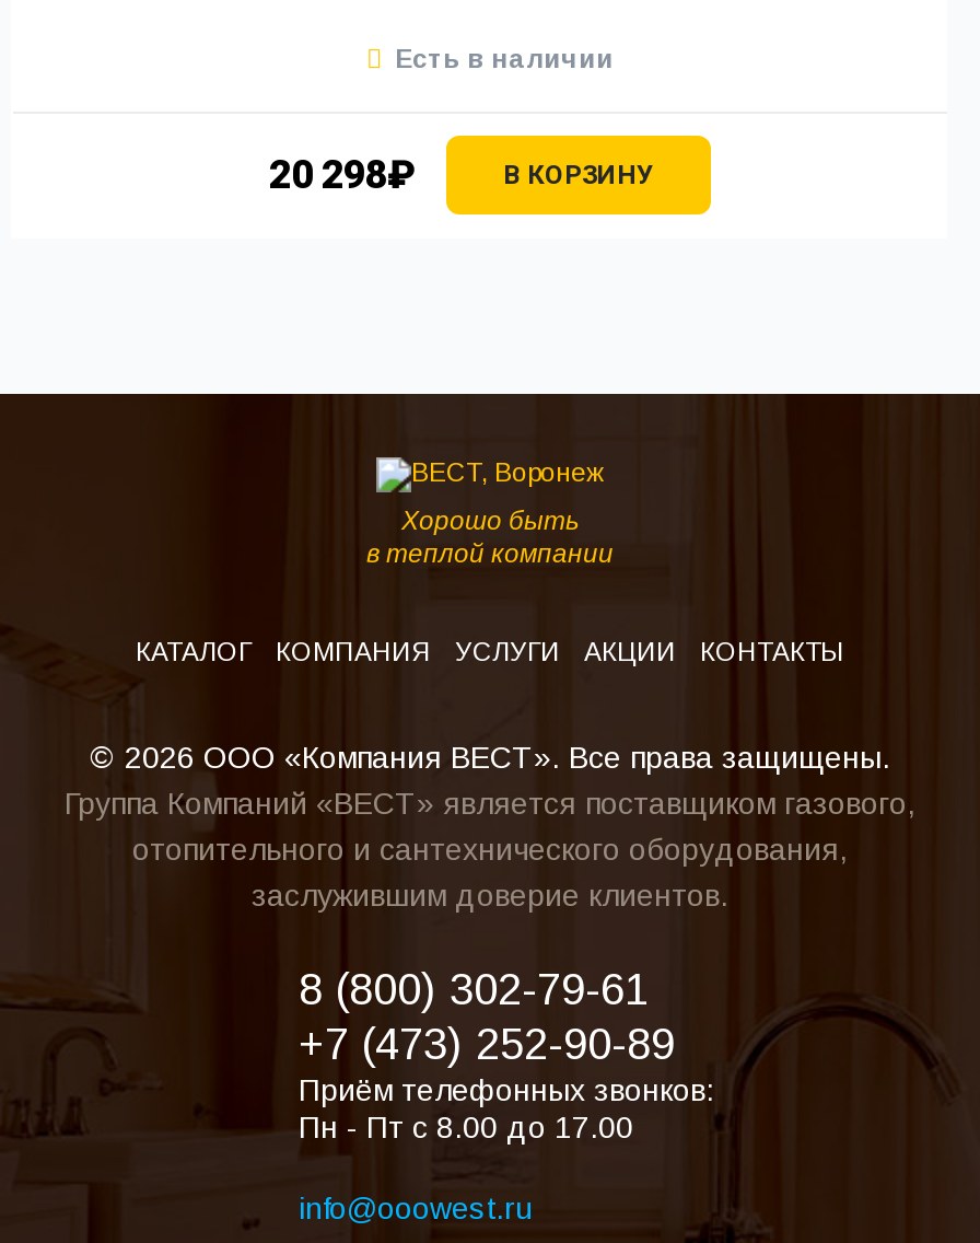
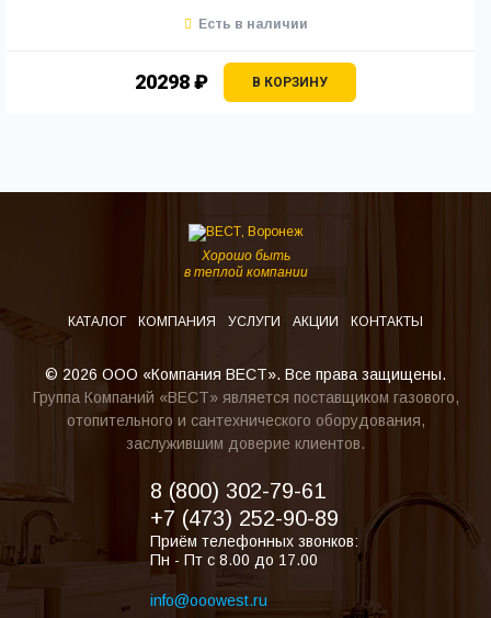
- 20 298₽
+ 20298 ₽
